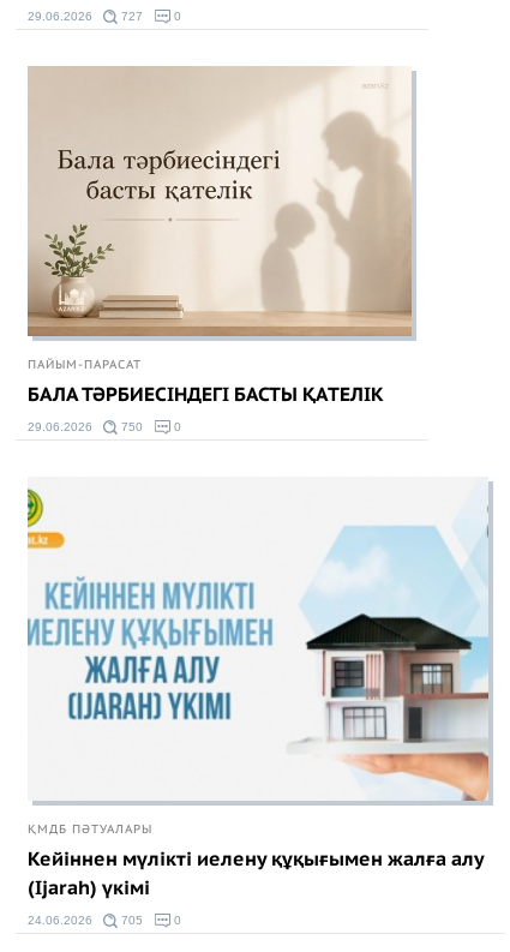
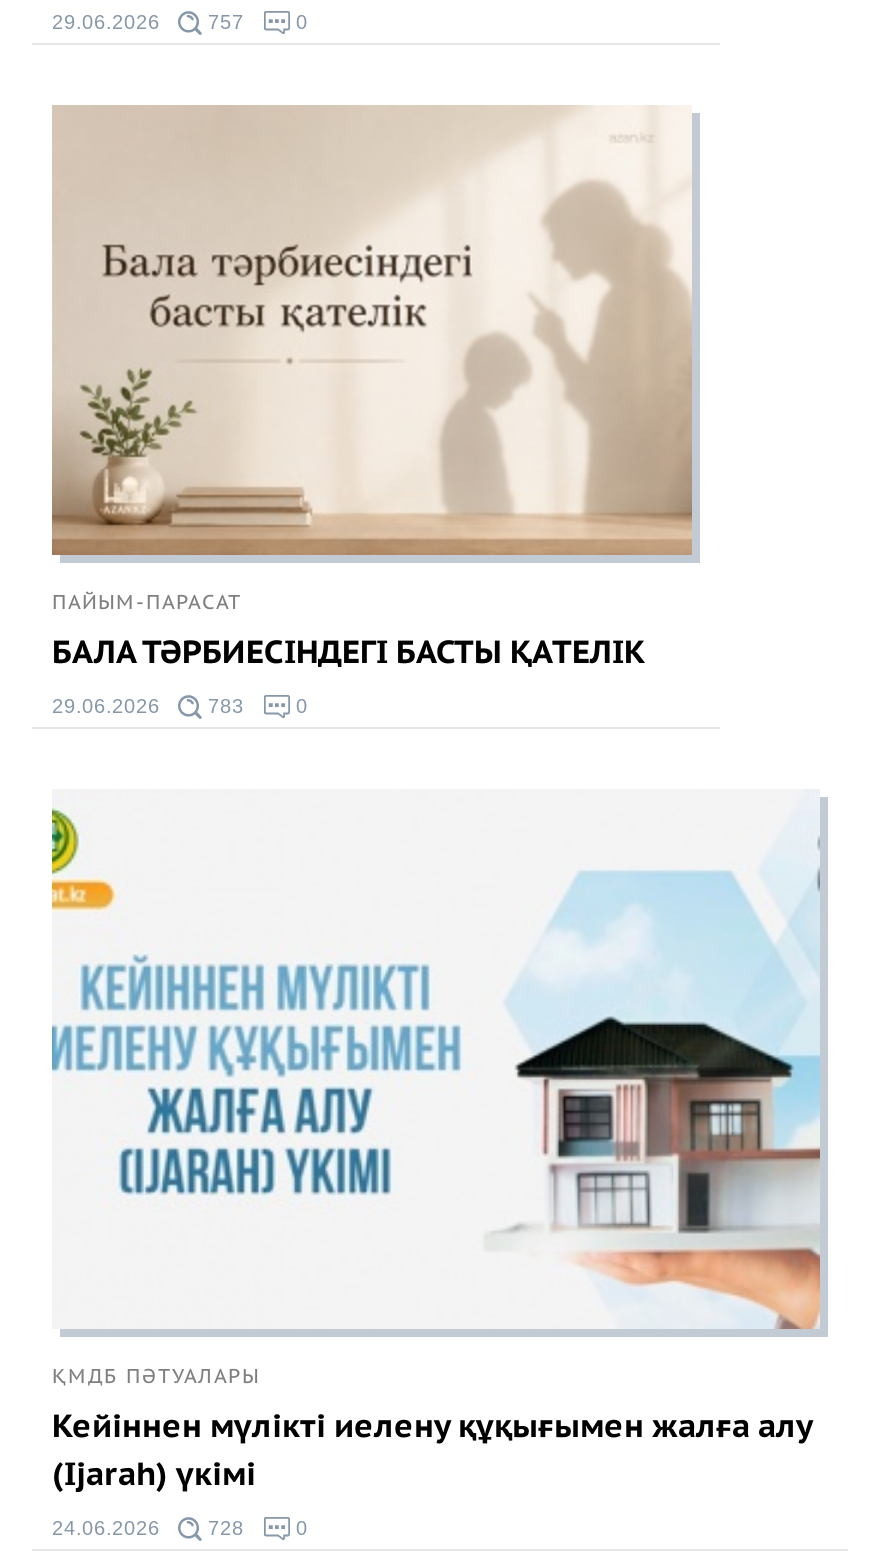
- 29.06.2026 727
+ 29.06.2026 757

- 29.06.2026 750
+ 29.06.2026 783

- 24.06.2026 705
+ 24.06.2026 728
